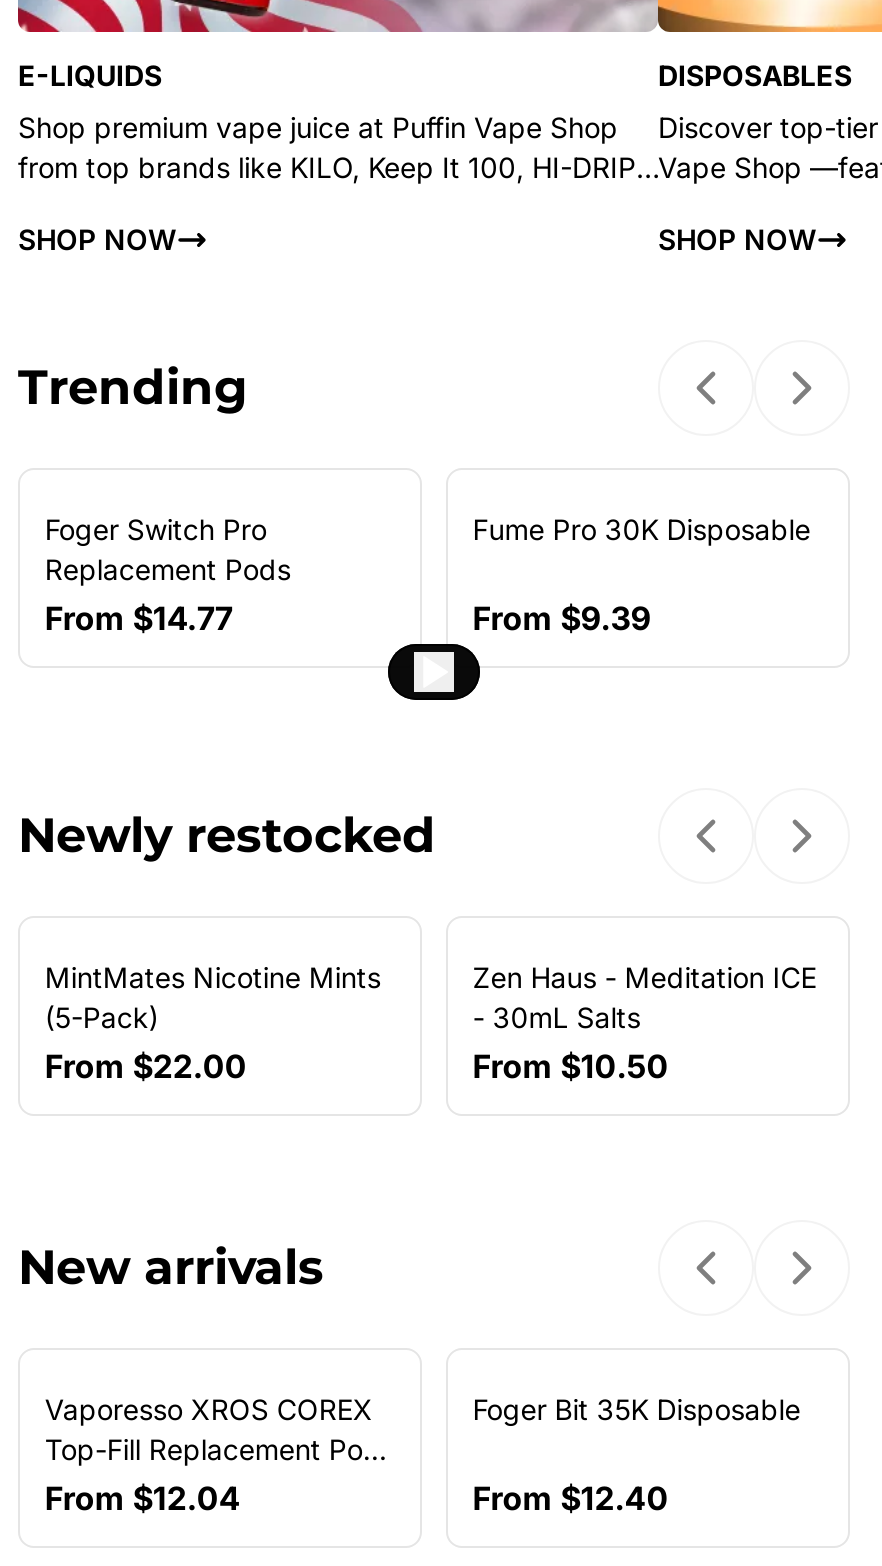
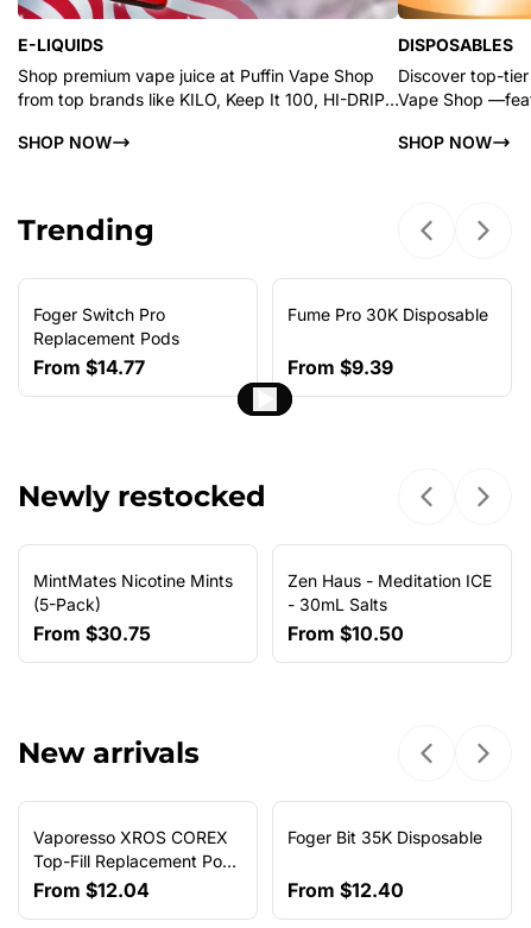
- From $22.00
+ From $30.75
